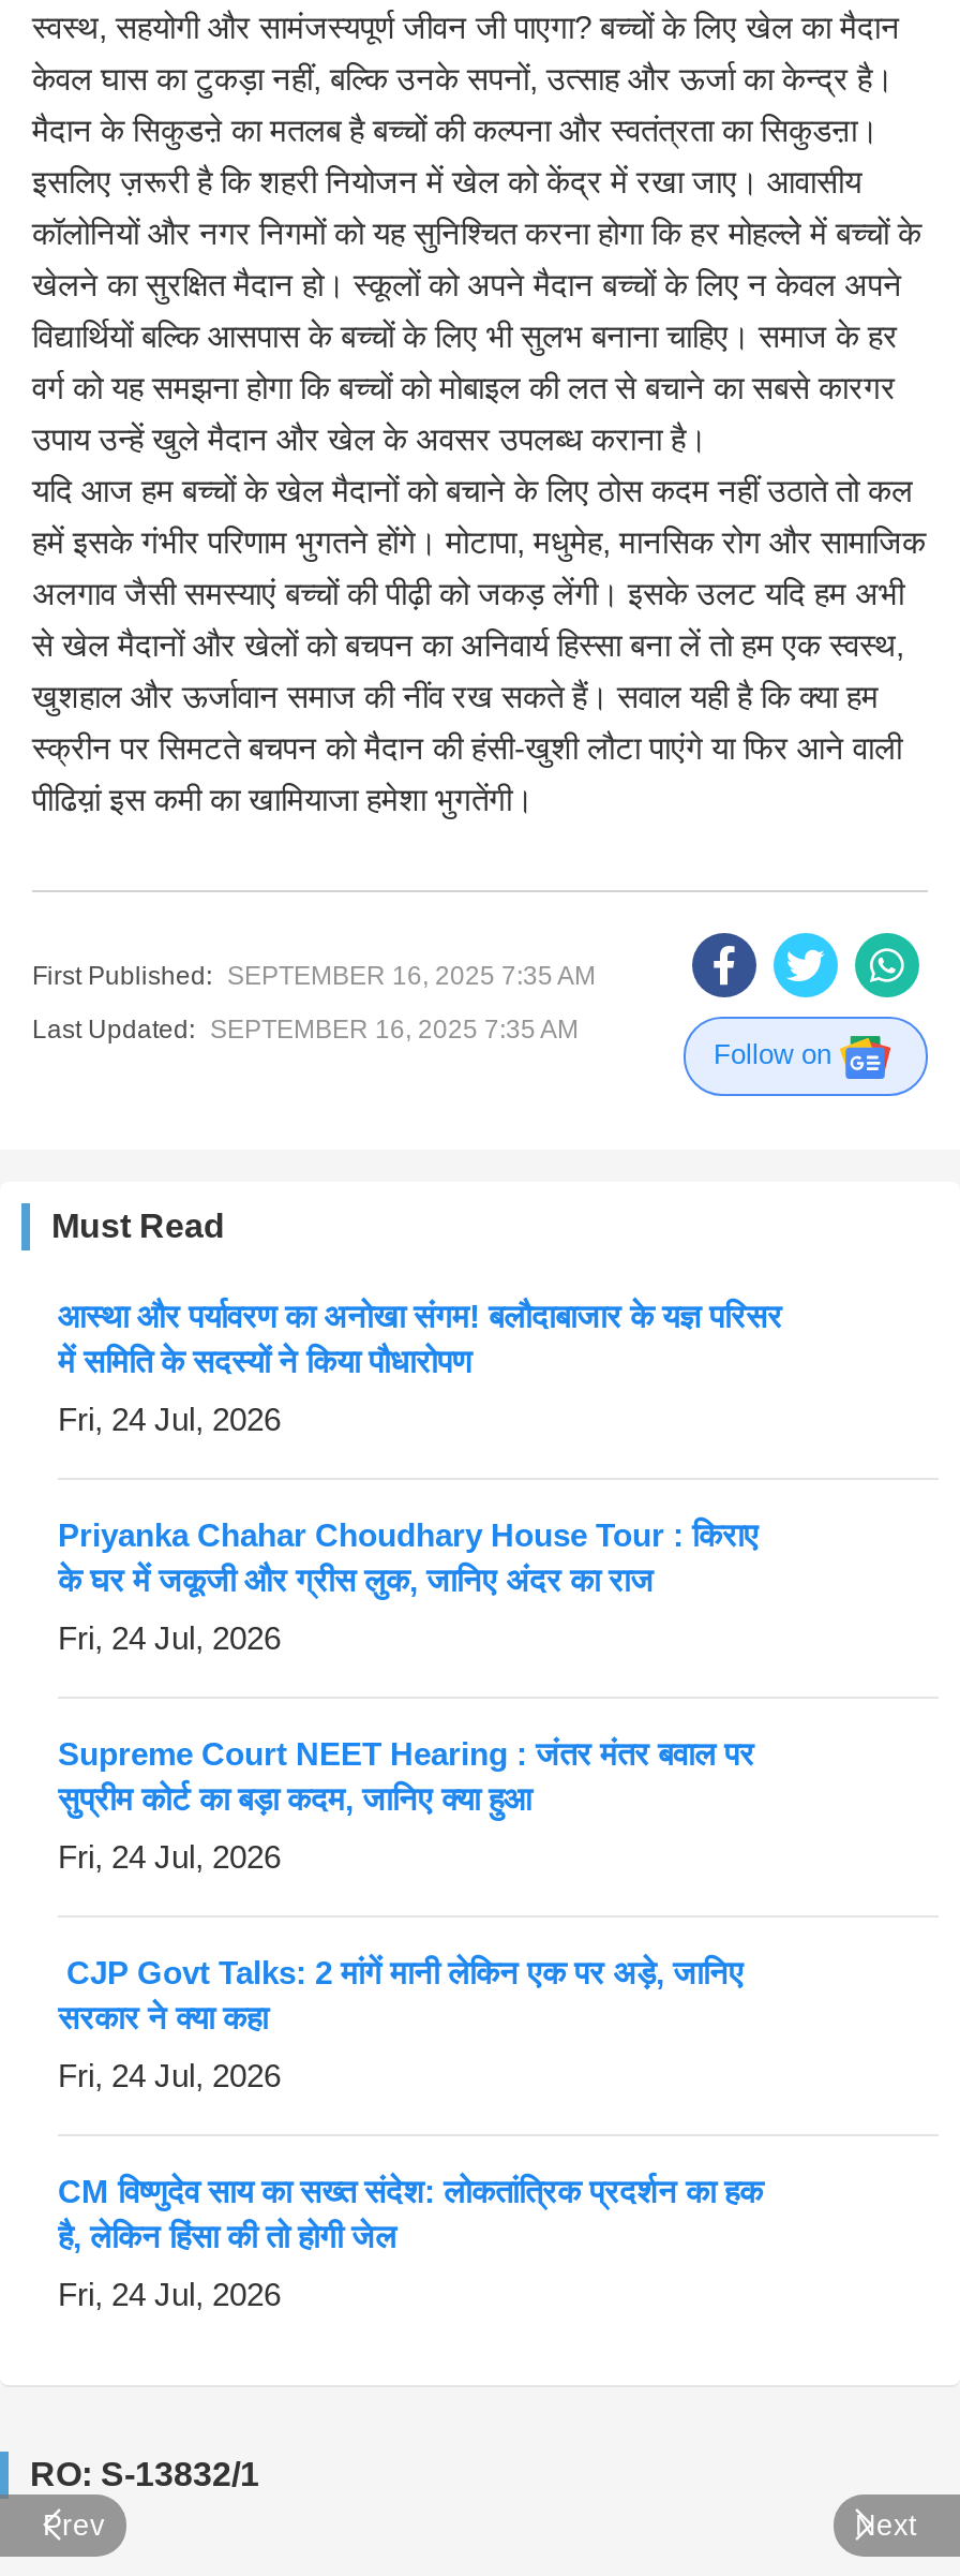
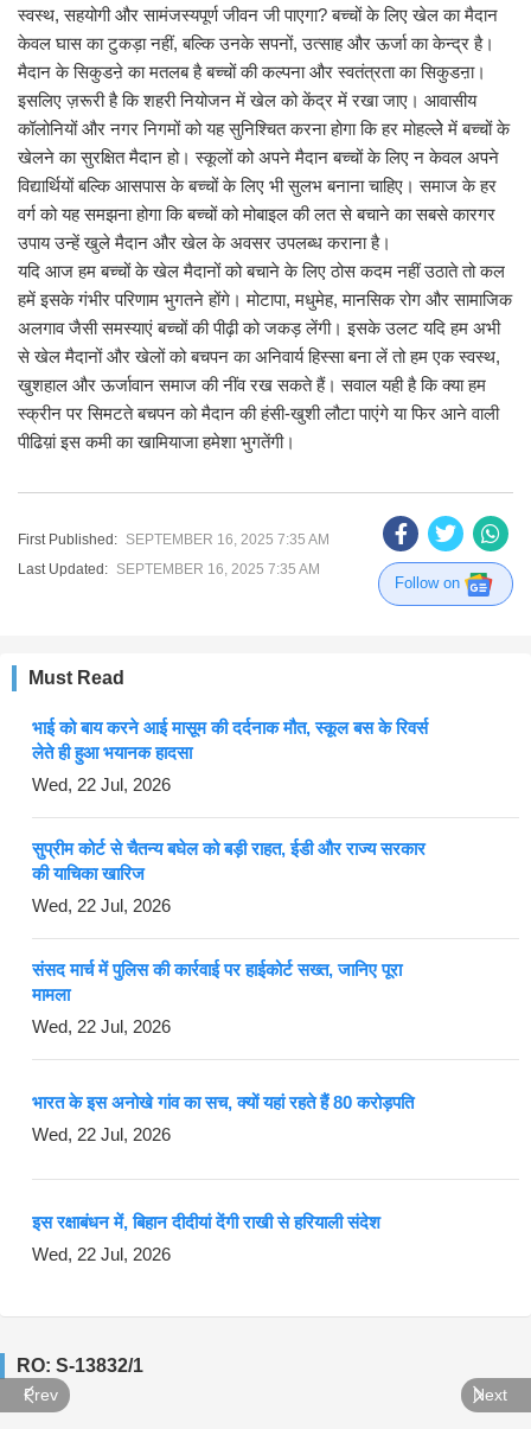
- आस्था और पर्यावरण का अनोखा संगम! बलौदाबाजार के यज्ञ परिसर
- में समिति के सदस्यों ने किया पौधारोपण
+ भाई को बाय करने आई मासूम की दर्दनाक मौत, स्कूल बस के रिवर्स
+ लेते ही हुआ भयानक हादसा

- Fri, 24 Jul, 2026
+ Wed, 22 Jul, 2026

- Priyanka Chahar Choudhary House Tour : किराए
- के घर में जकूजी और ग्रीस लुक, जानिए अंदर का राज
+ सुप्रीम कोर्ट से चैतन्य बघेल को बड़ी राहत, ईडी और राज्य सरकार
+ की याचिका खारिज

- Fri, 24 Jul, 2026
+ Wed, 22 Jul, 2026

- Supreme Court NEET Hearing : जंतर मंतर बवाल पर
- सुप्रीम कोर्ट का बड़ा कदम, जानिए क्या हुआ
+ संसद मार्च में पुलिस की कार्रवाई पर हाईकोर्ट सख्त, जानिए पूरा
+ मामला

- Fri, 24 Jul, 2026
+ Wed, 22 Jul, 2026

- CJP Govt Talks: 2 मांगें मानी लेकिन एक पर अड़े, जानिए
- सरकार ने क्या कहा
+ भारत के इस अनोखे गांव का सच, क्यों यहां रहते हैं 80 करोड़पति

- Fri, 24 Jul, 2026
+ Wed, 22 Jul, 2026

- CM विष्णुदेव साय का सख्त संदेश: लोकतांत्रिक प्रदर्शन का हक
- है, लेकिन हिंसा की तो होगी जेल
+ इस रक्षाबंधन में, बिहान दीदीयां देंगी राखी से हरियाली संदेश

- Fri, 24 Jul, 2026
+ Wed, 22 Jul, 2026
